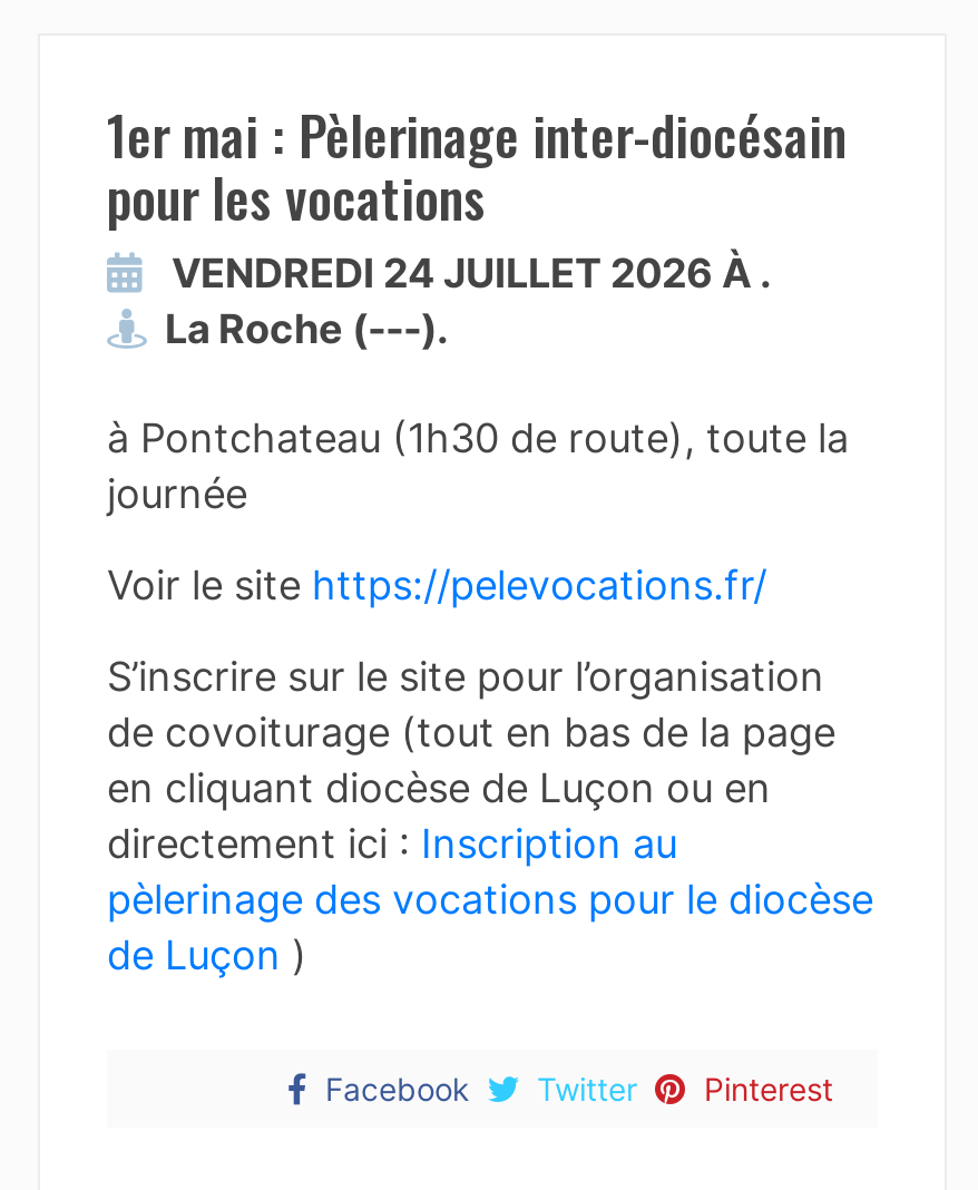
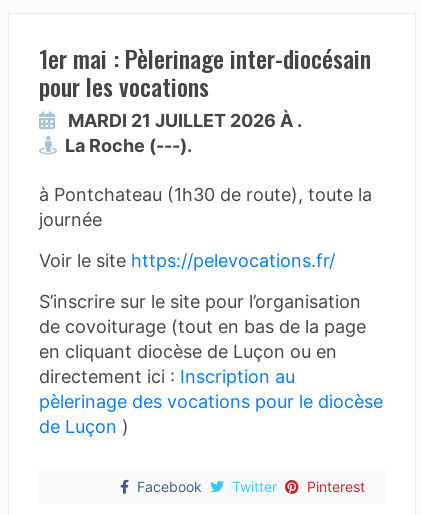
- VENDREDI 24 JUILLET 2026 À .
+ MARDI 21 JUILLET 2026 À .
